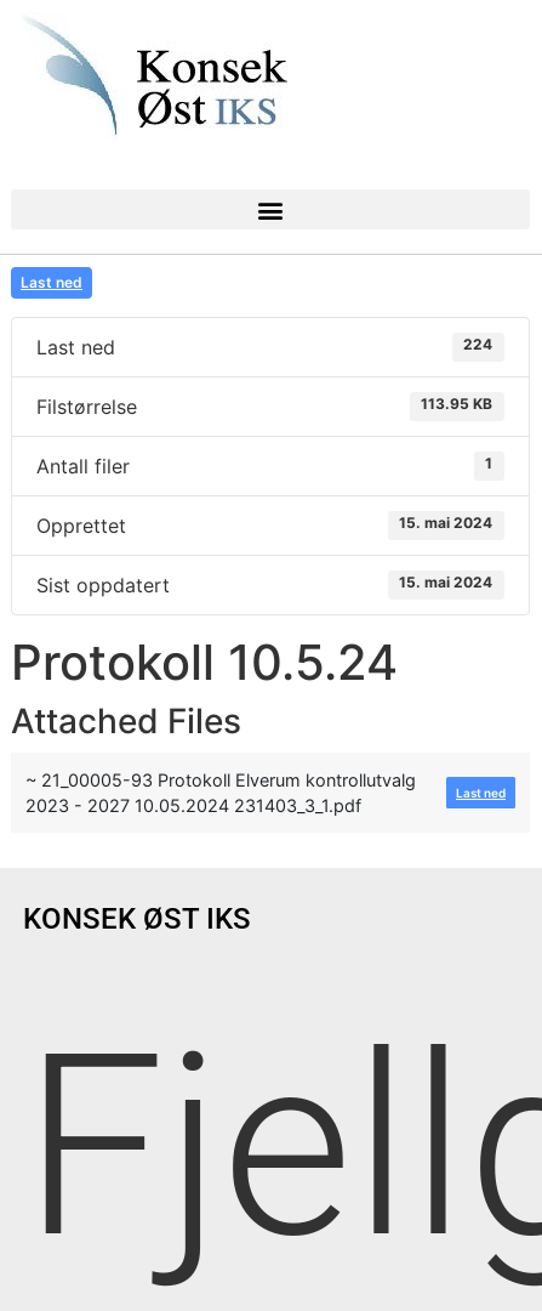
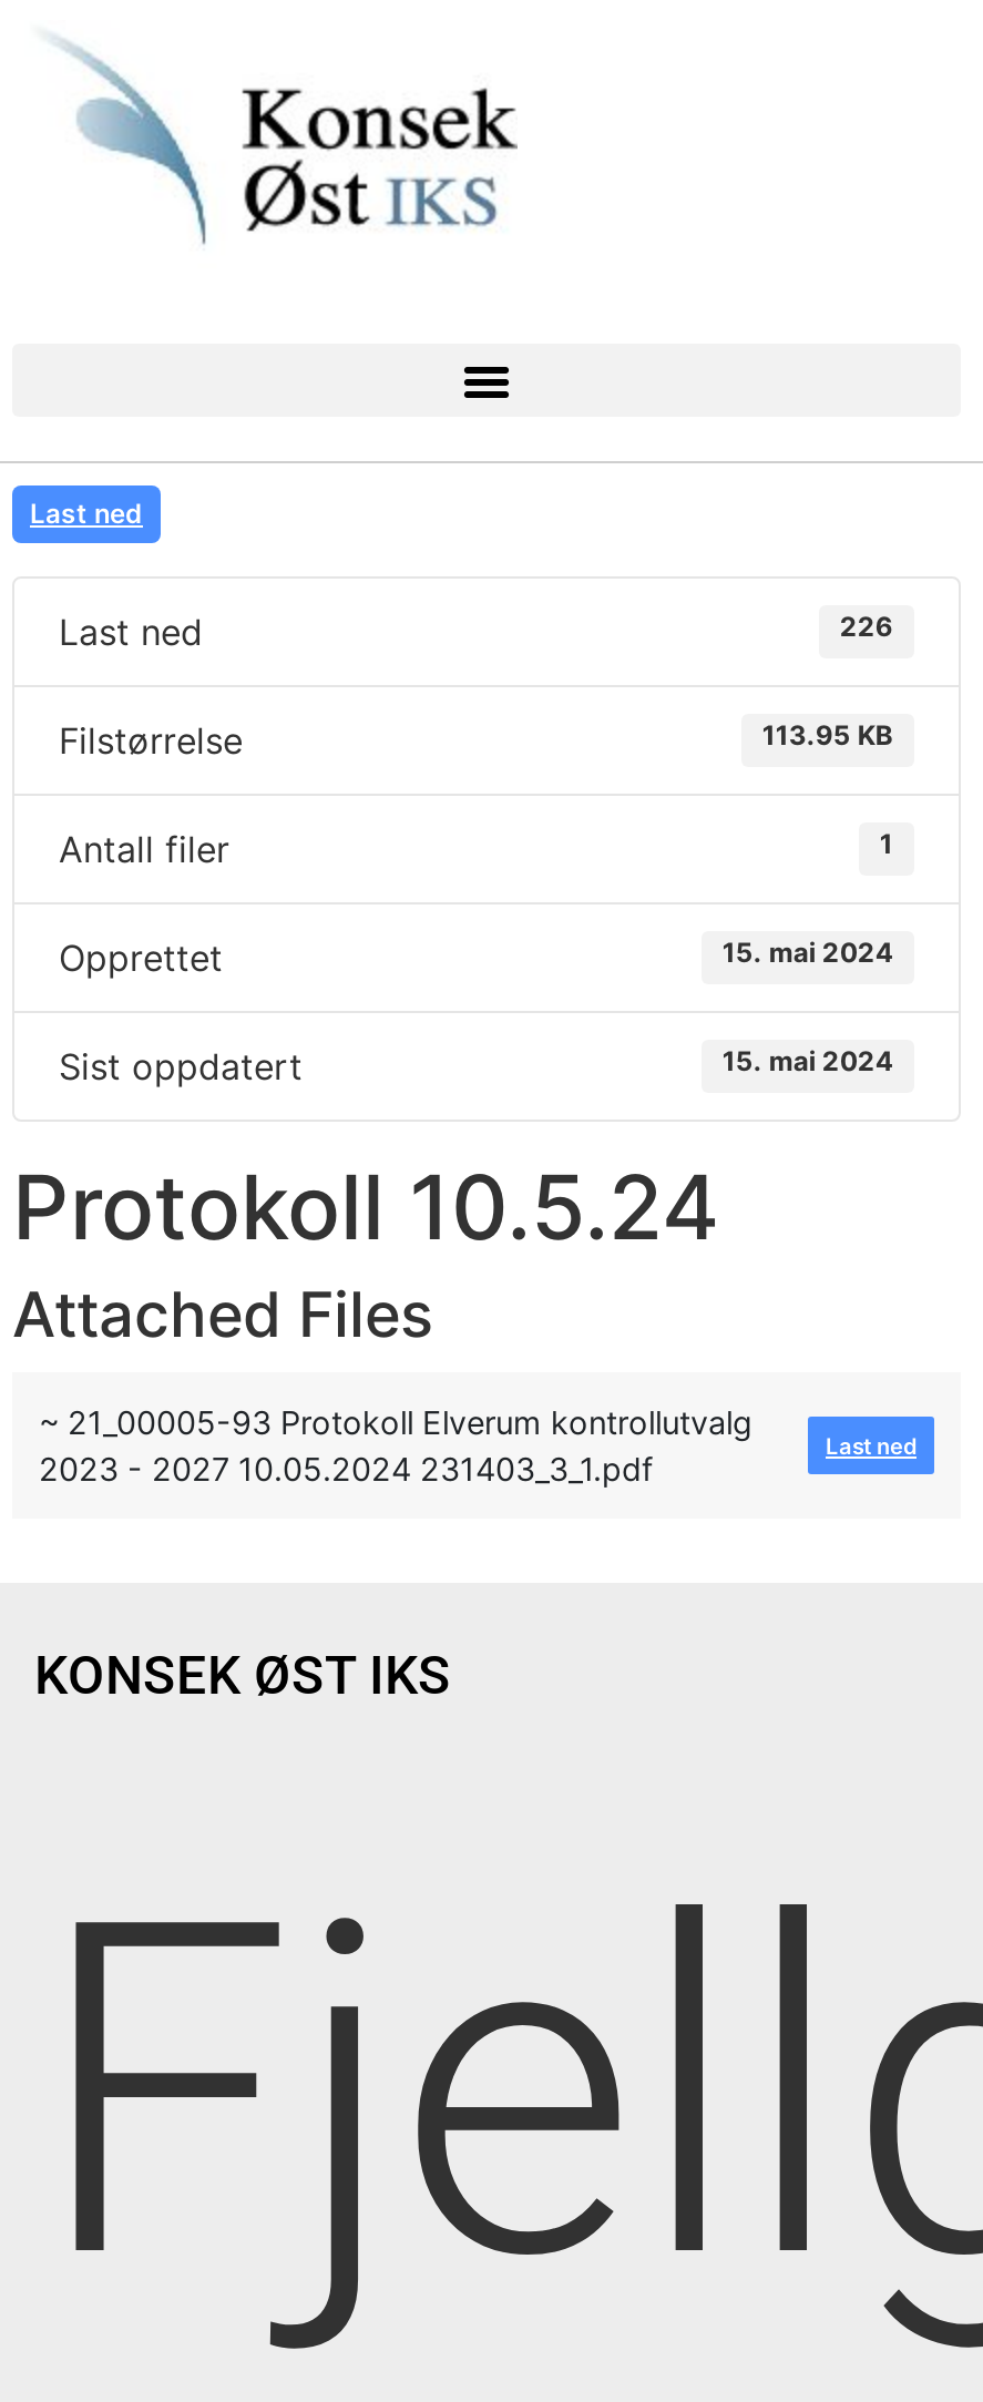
- 224
+ 226
